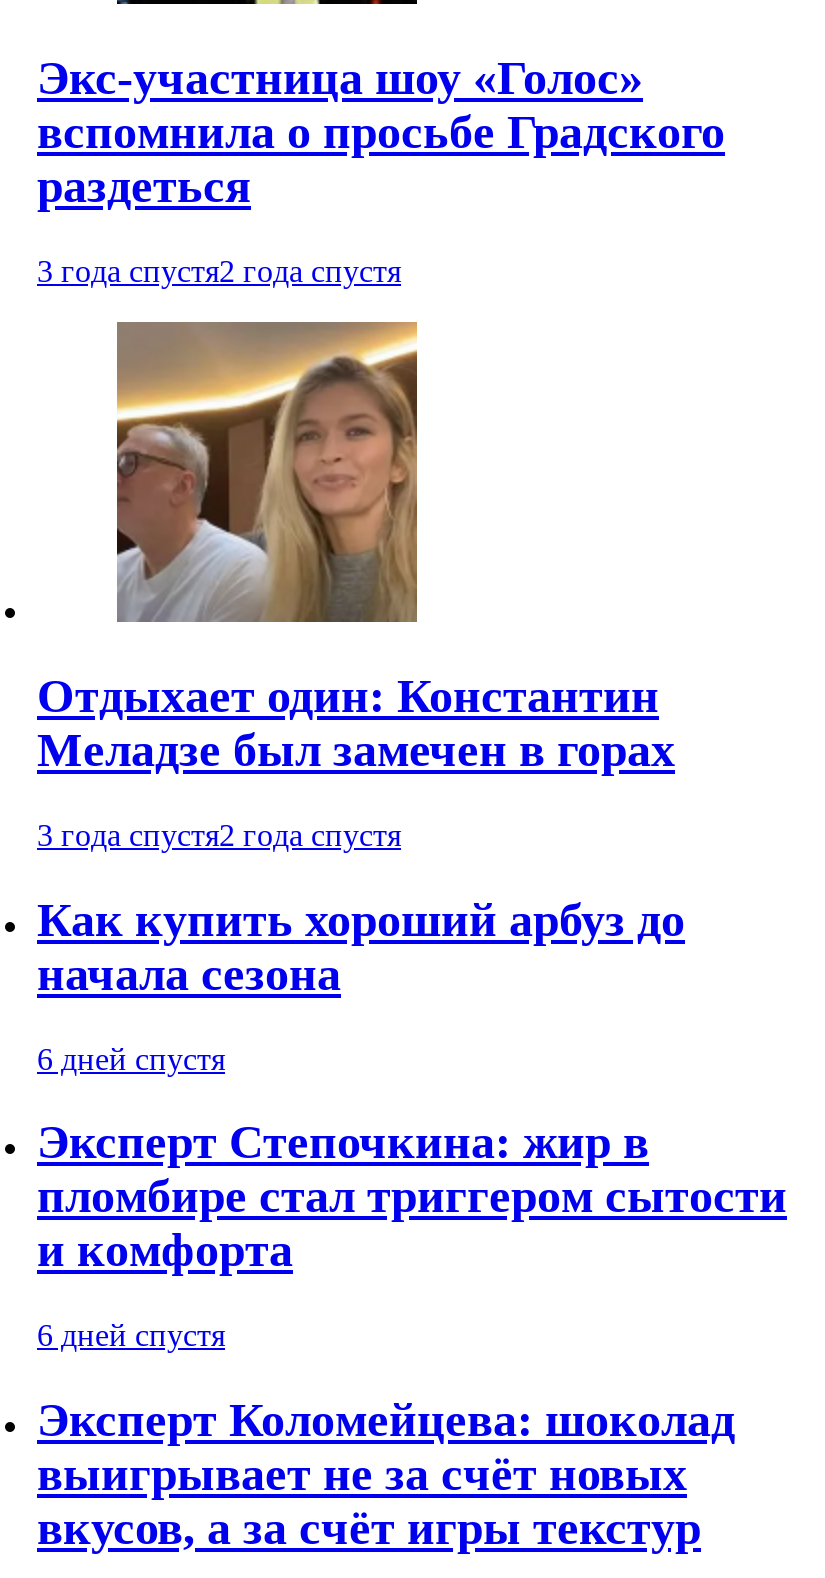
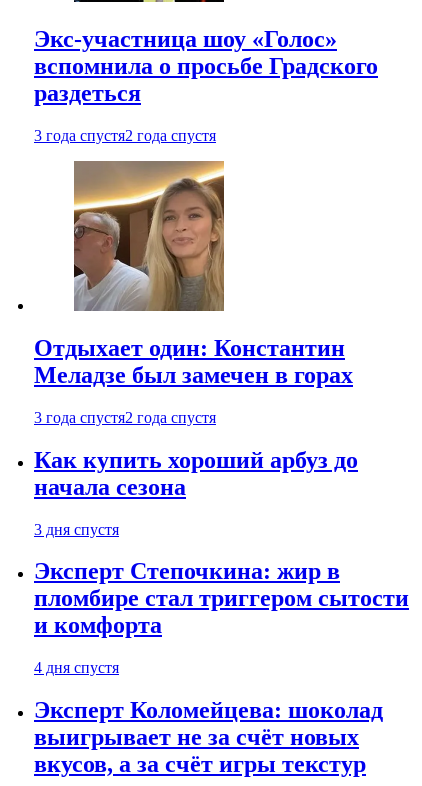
- 6 дней спустя
+ 3 дня спустя

- 6 дней спустя
+ 4 дня спустя
